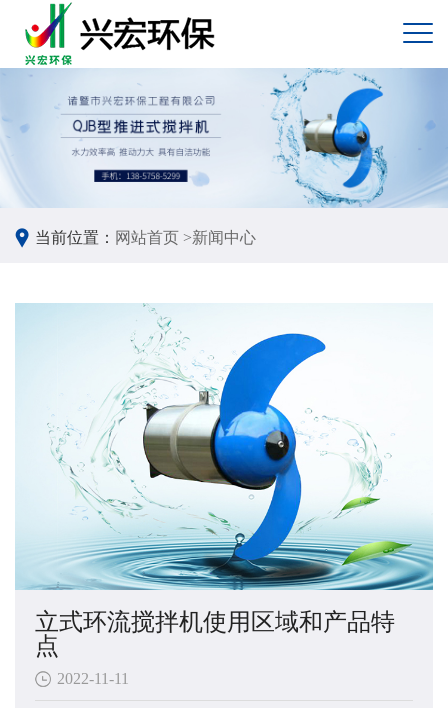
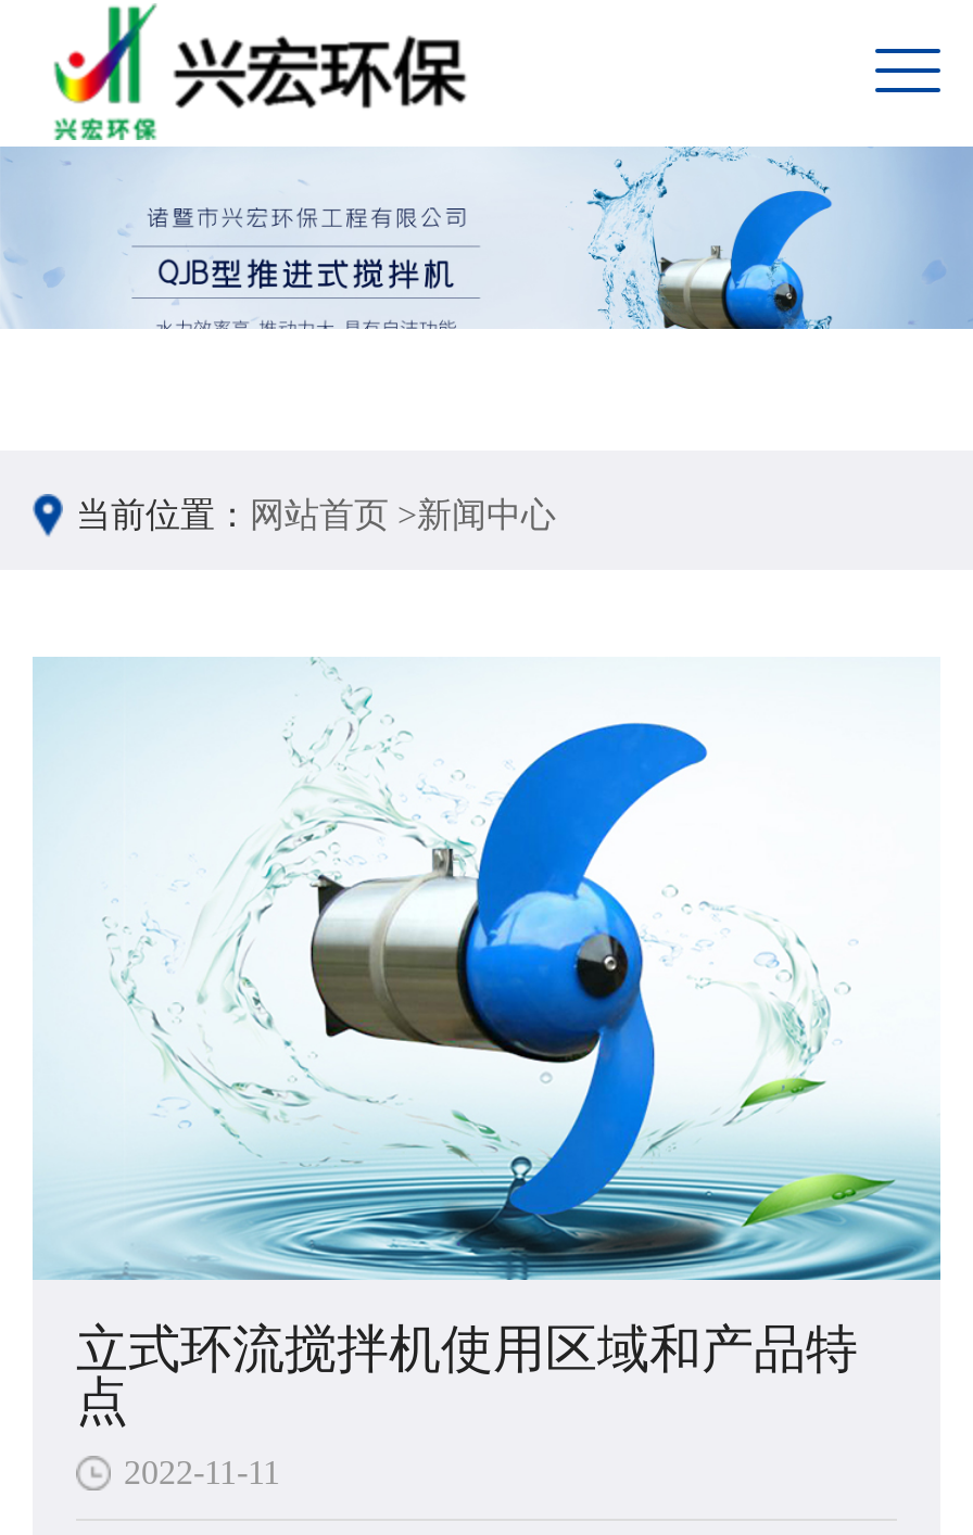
- [image]

- [image]
